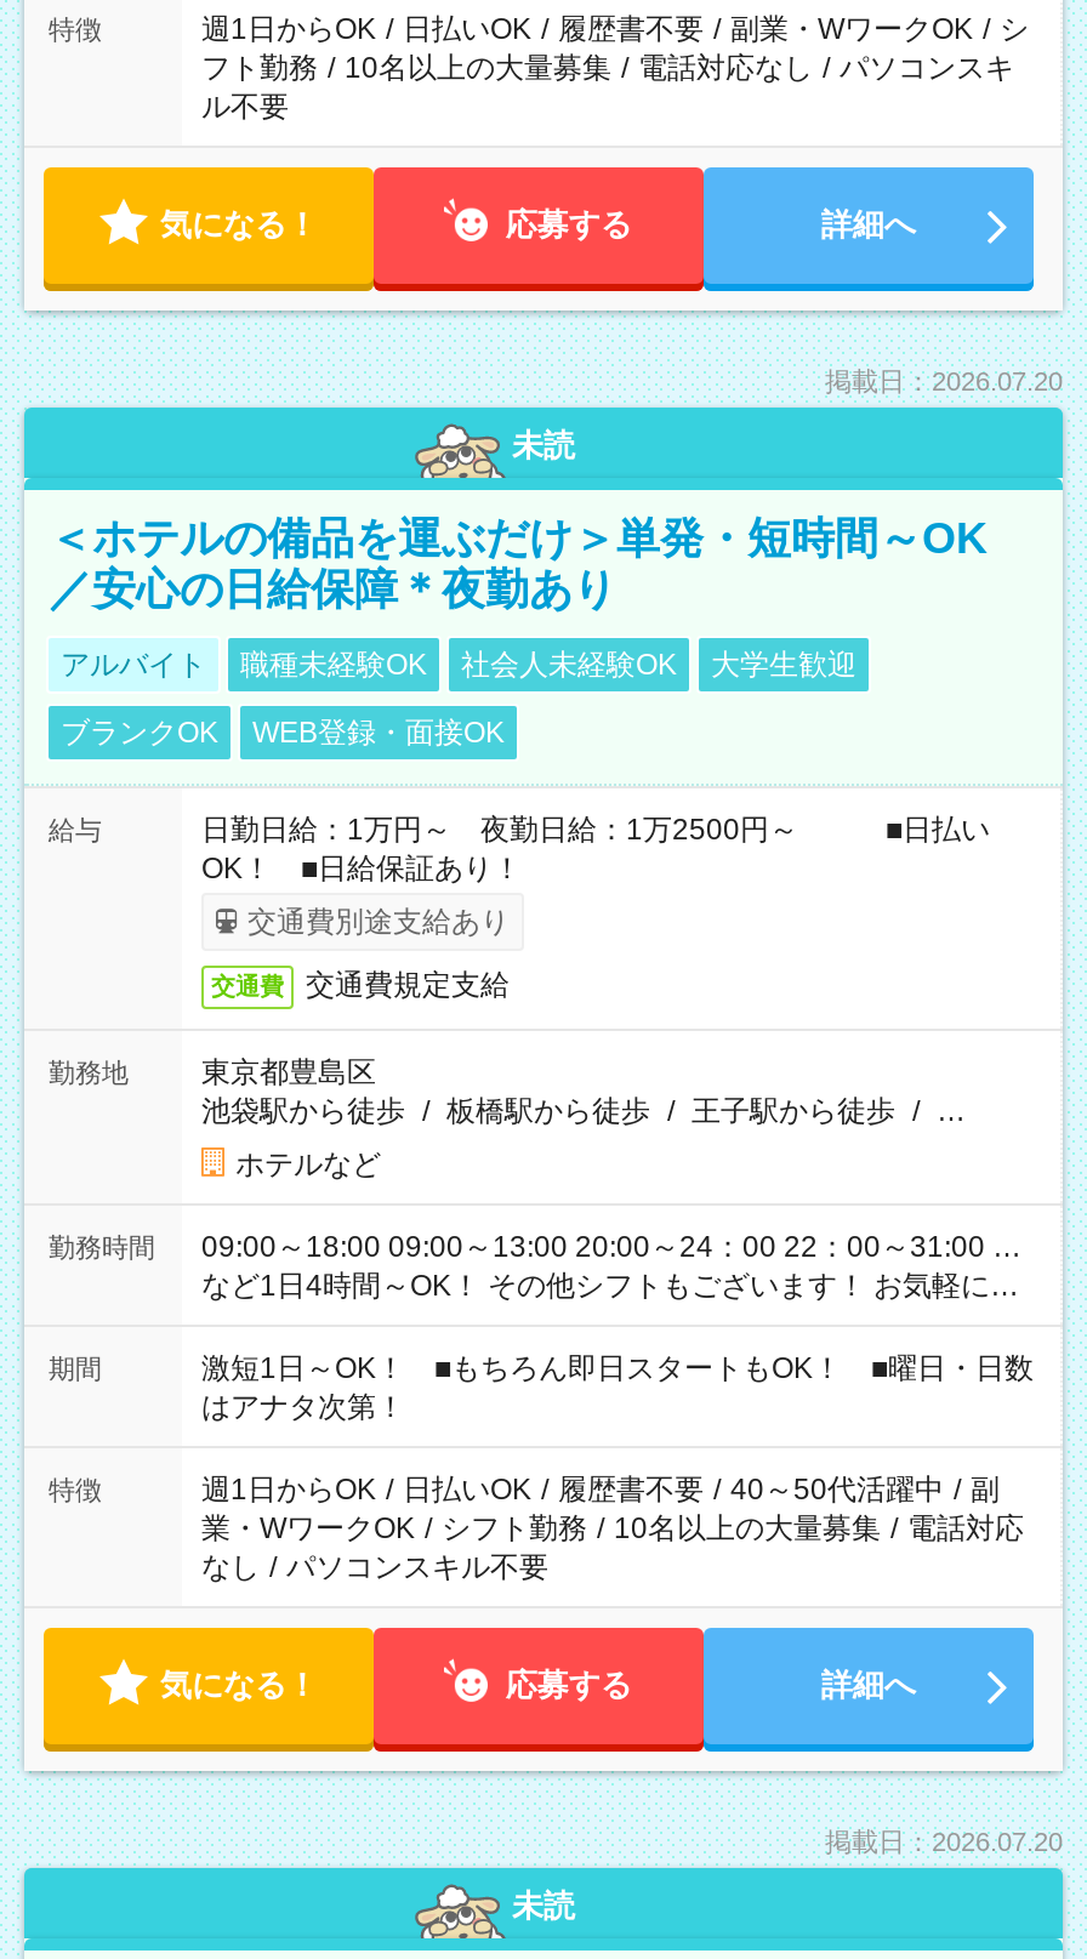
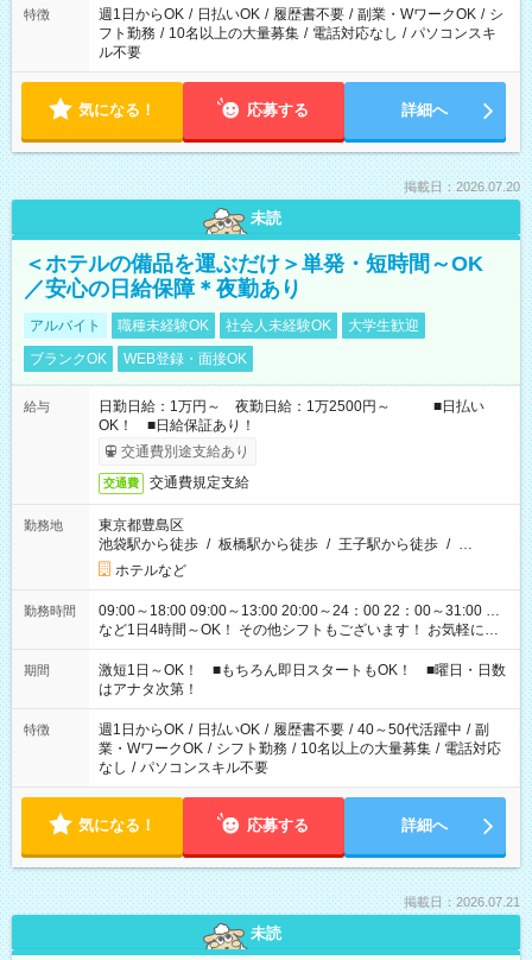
- 掲載日：2026.07.20
+ 掲載日：2026.07.21
